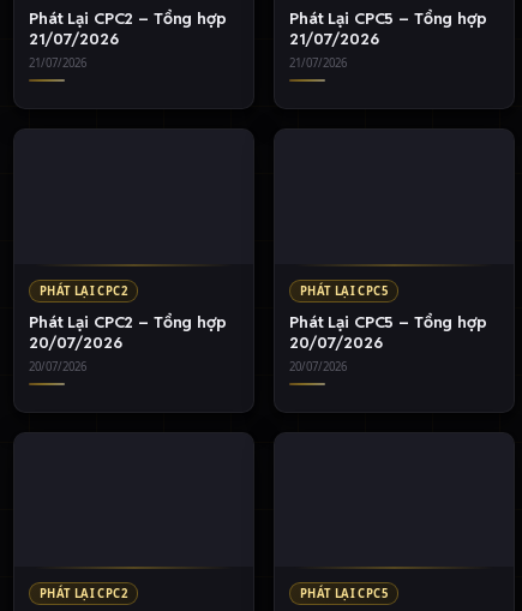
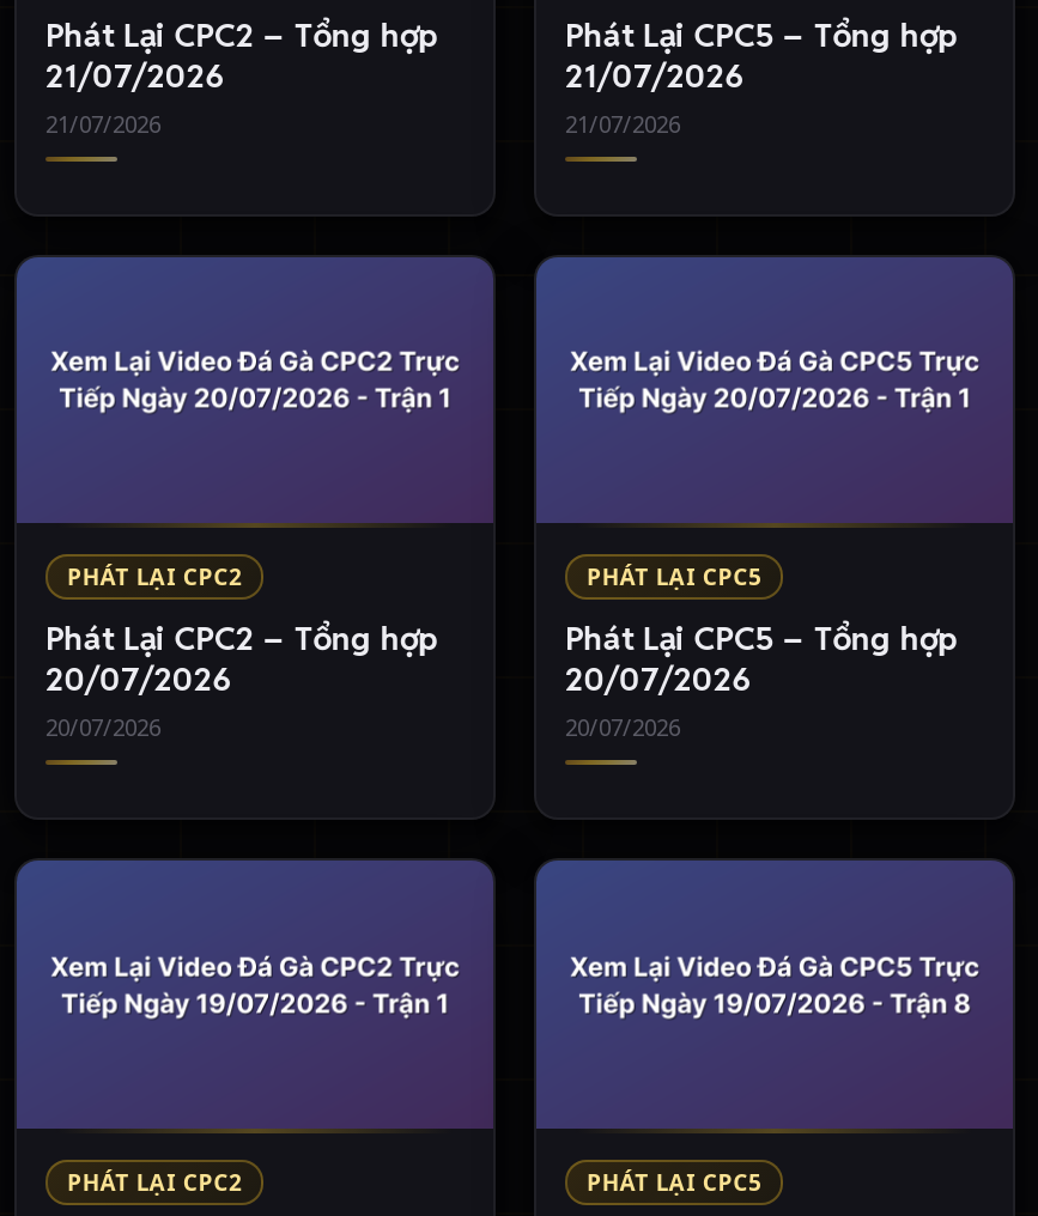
+ [image]

+ [image]

+ [image]

+ [image]
